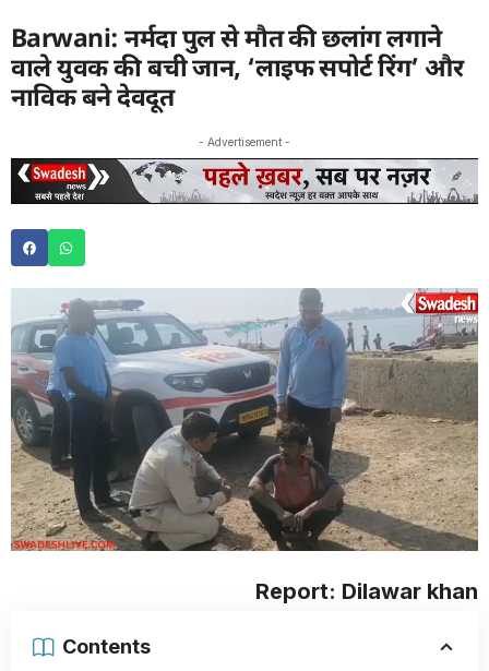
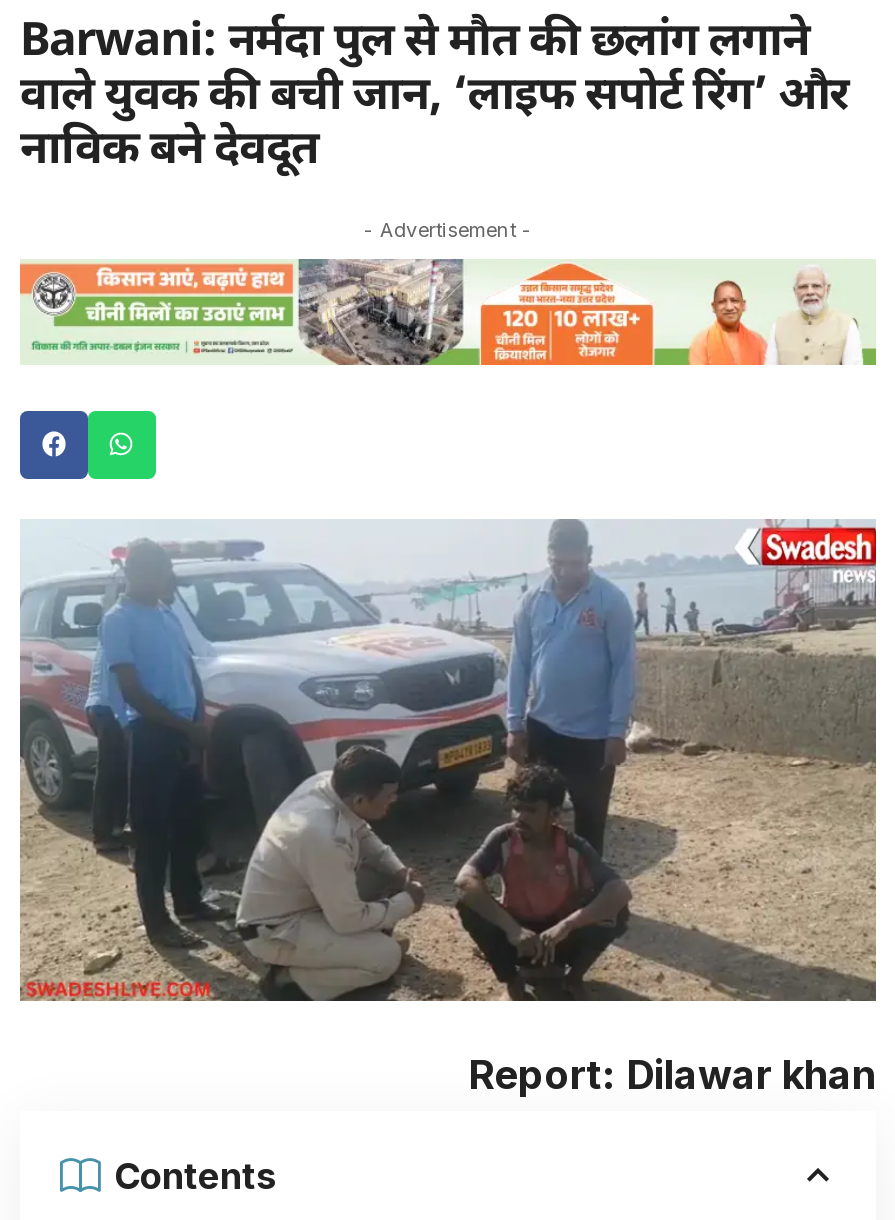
- [image]
+ [image]
